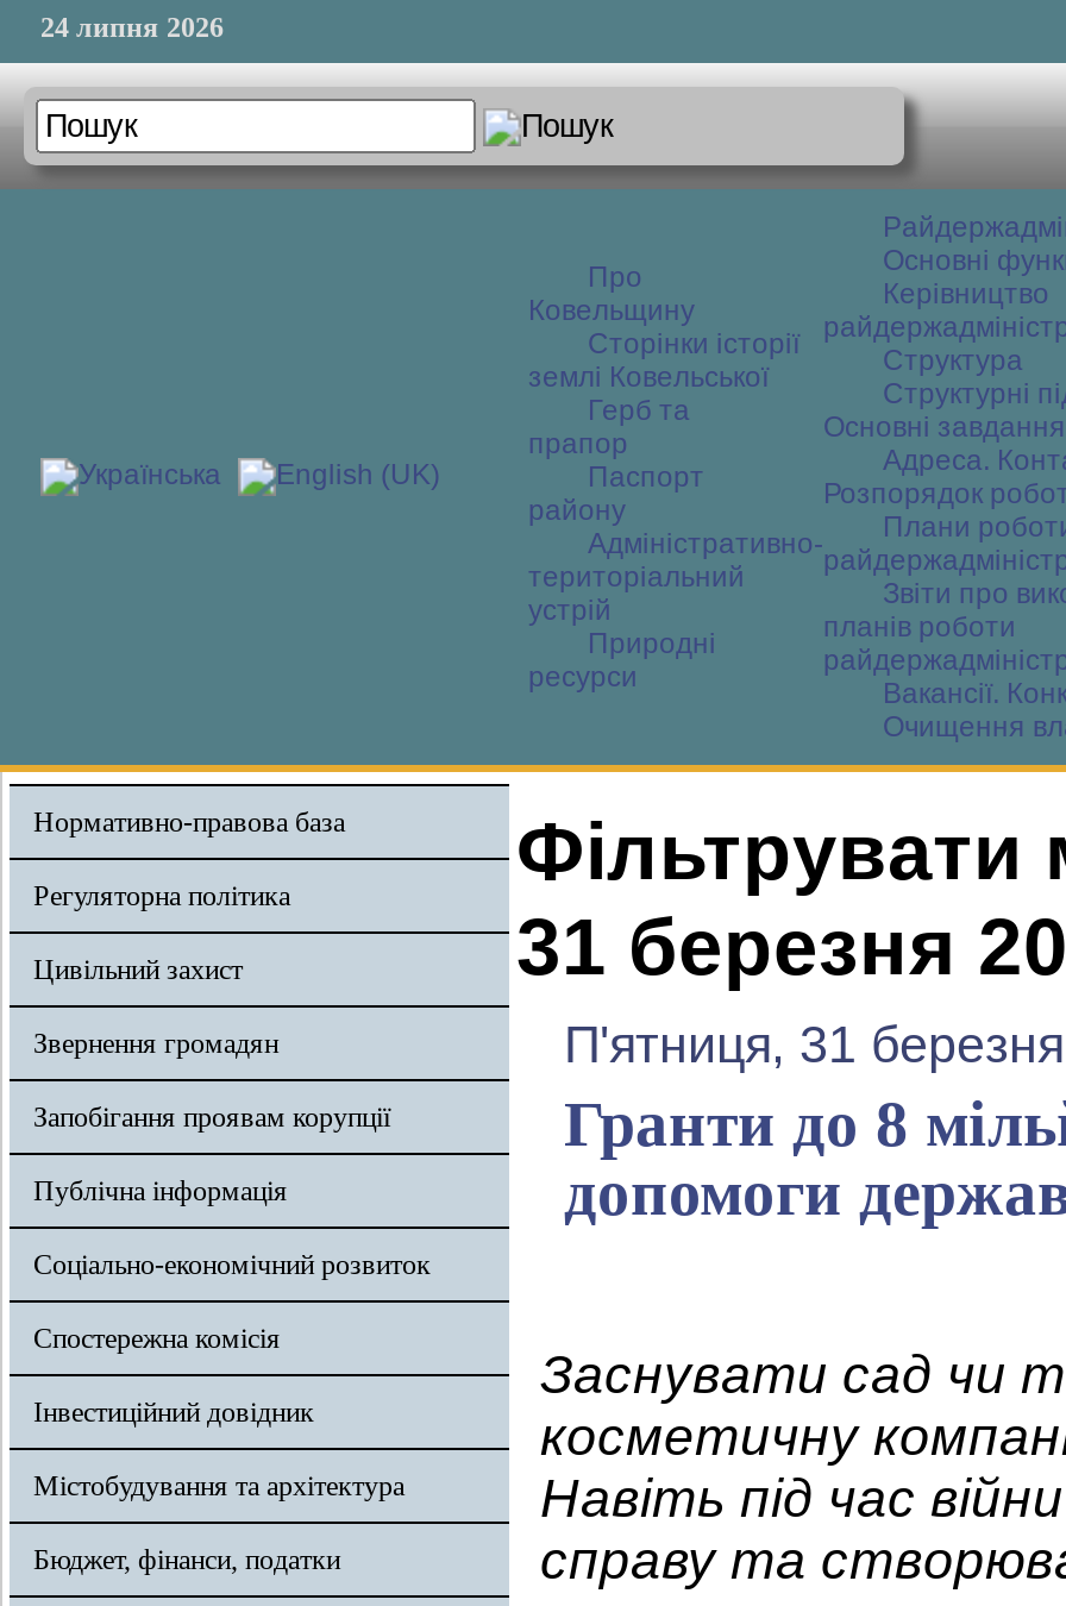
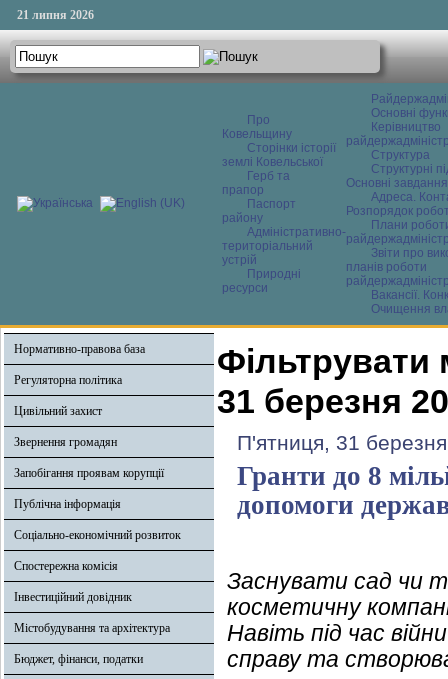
- 24 липня 2026
+ 21 липня 2026
